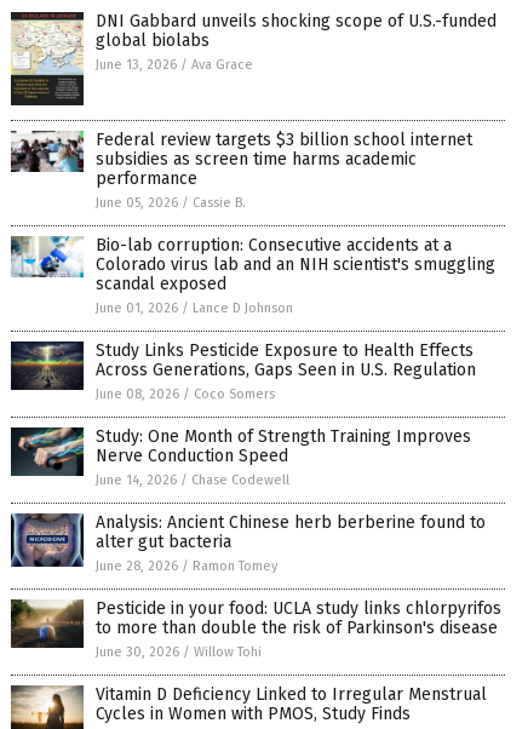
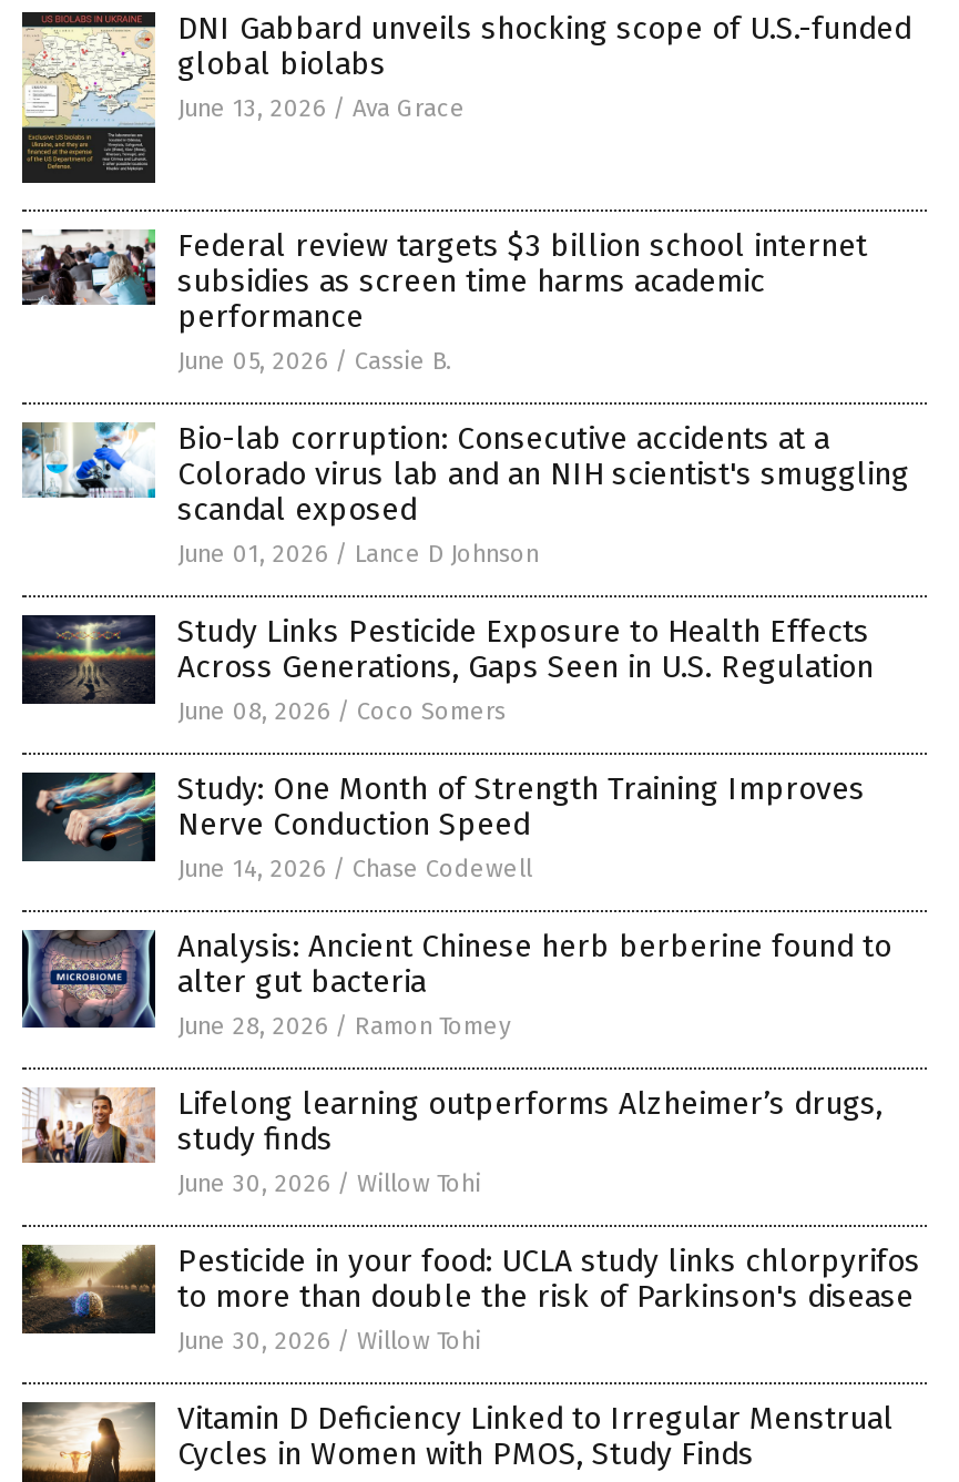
+ [image]
+ Lifelong learning outperforms Alzheimer’s drugs,
+ study finds
+ June 30, 2026 / Willow Tohi
